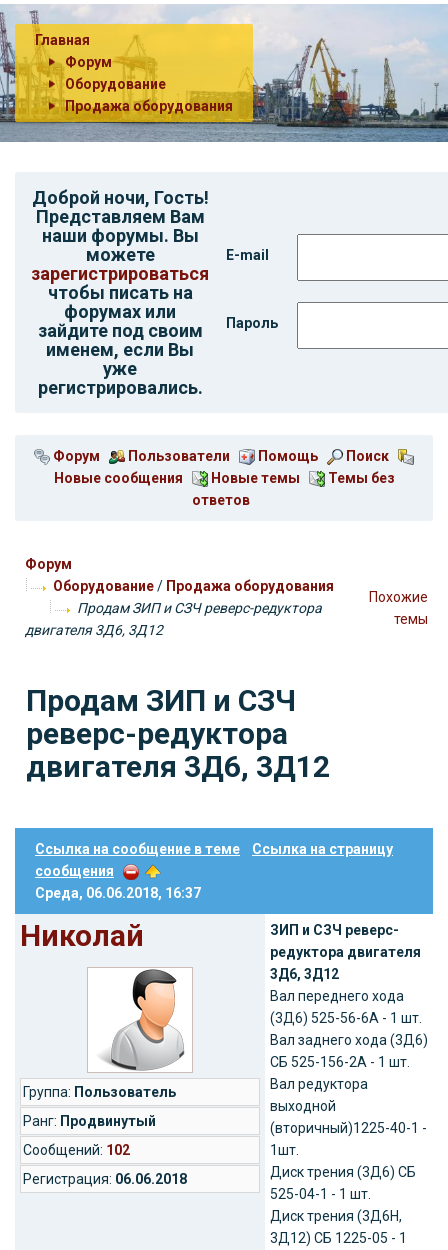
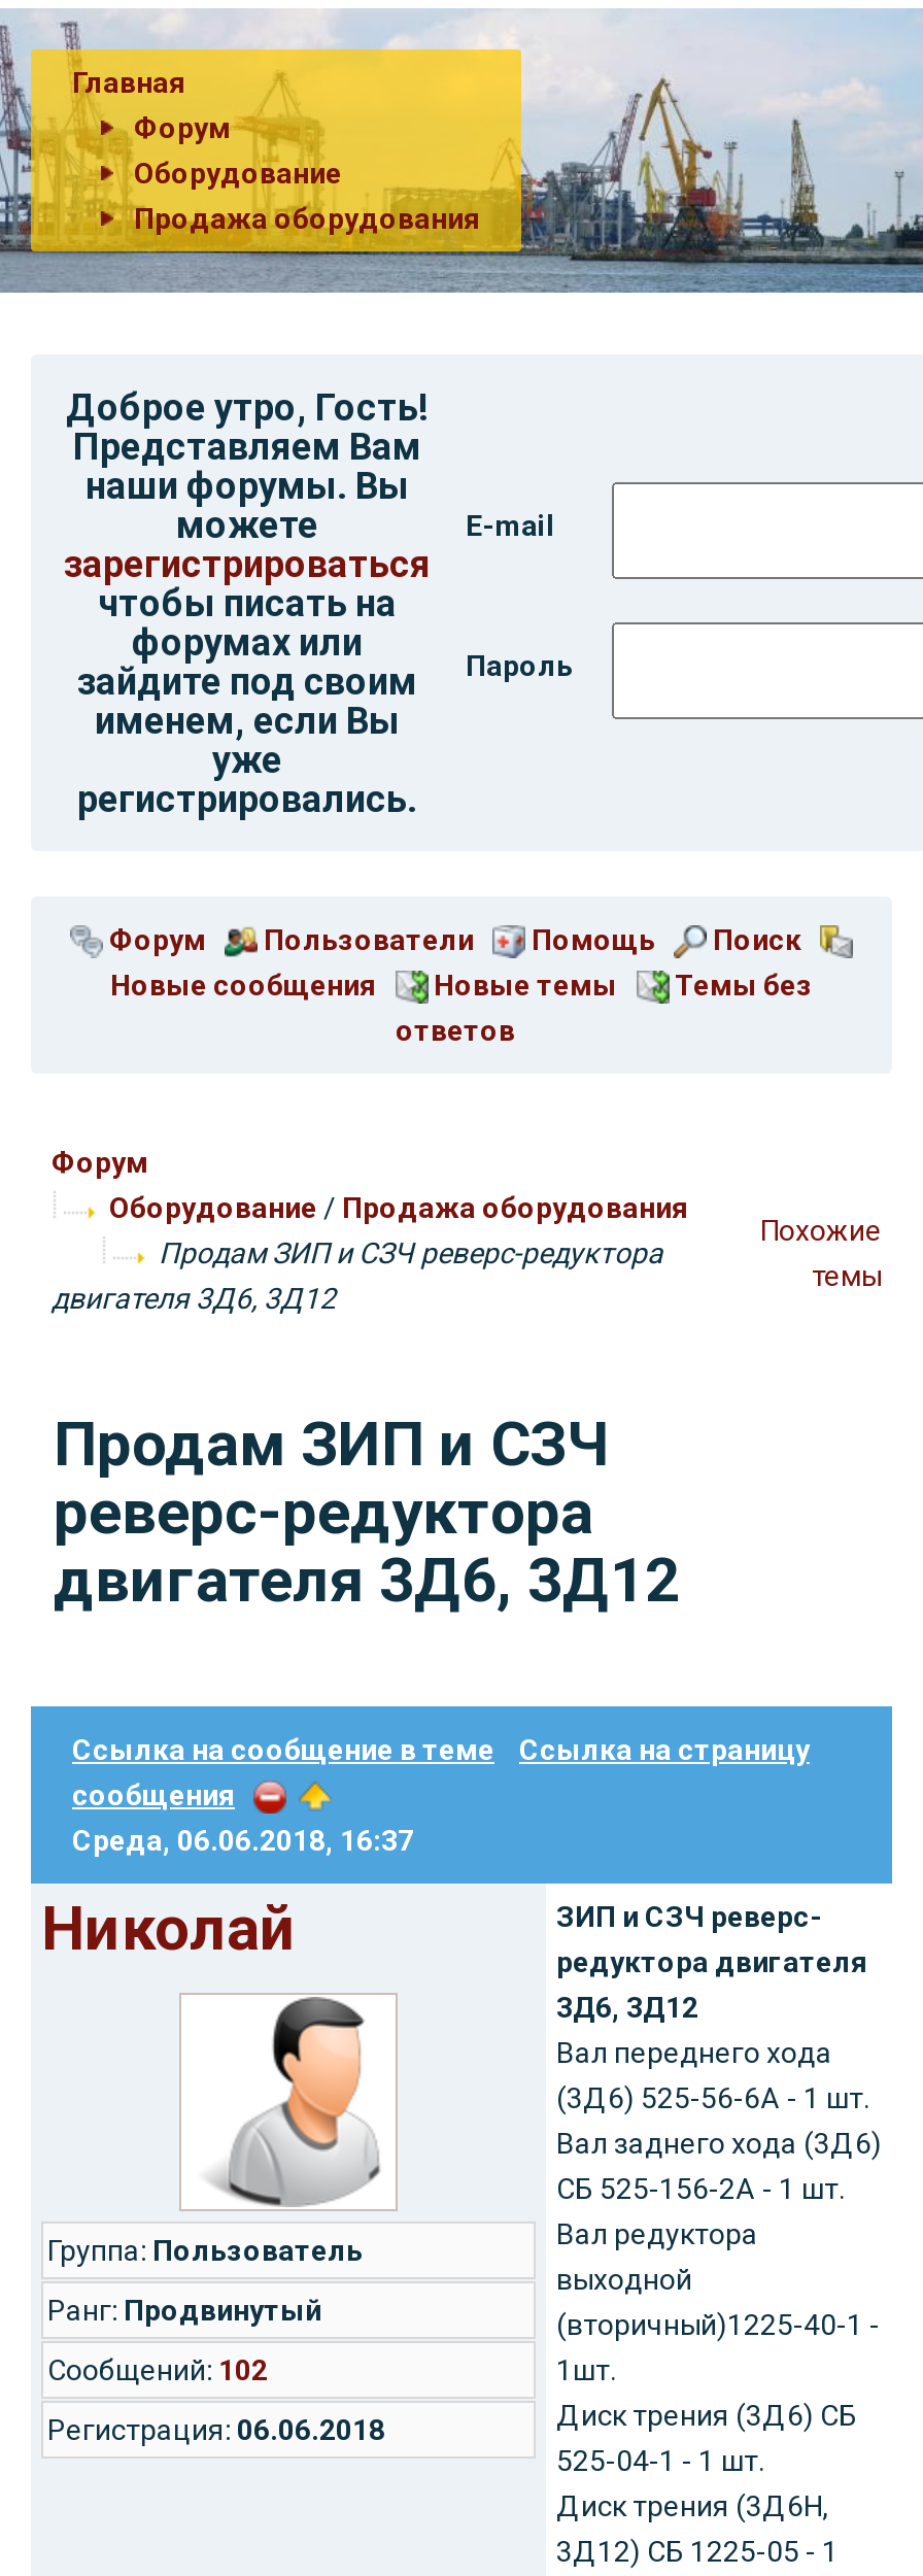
- Доброй ночи, Гость!
+ Доброе утро, Гость!
